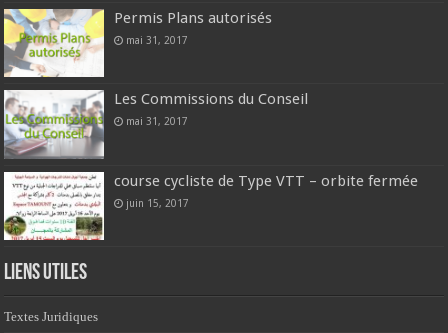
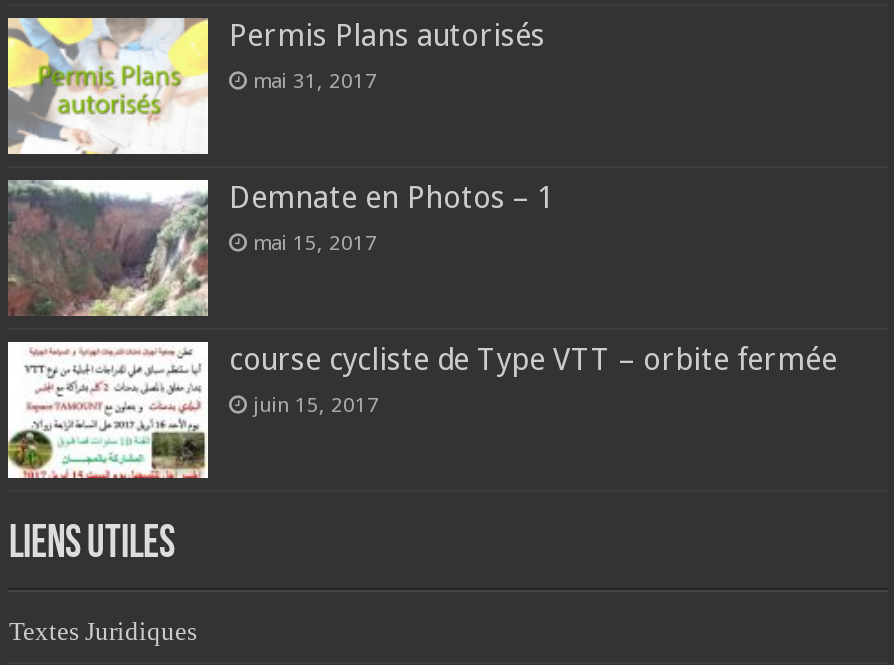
- [image]
- Les Commissions du Conseil
- mai 31, 2017
+ [image]
+ Demnate en Photos – 1
+ mai 15, 2017
